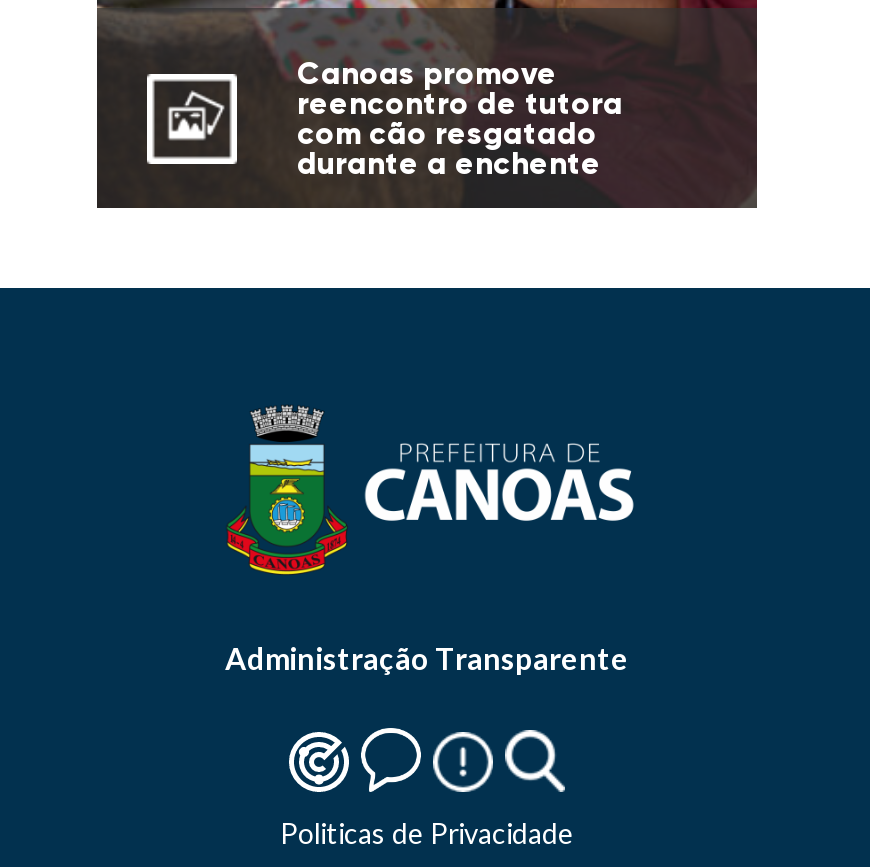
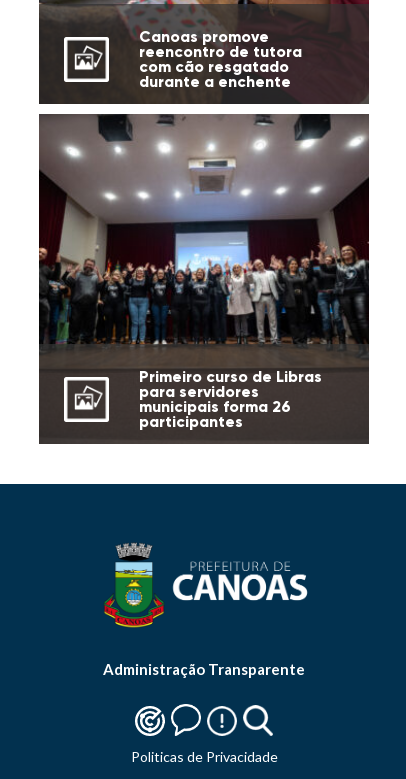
+ [image]
+ Primeiro curso de Libras
+ para servidores
+ municipais forma 26
+ participantes
